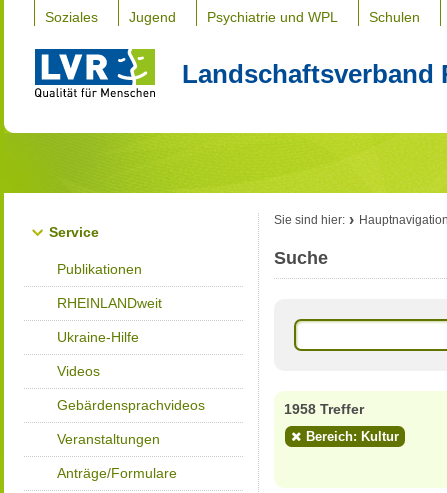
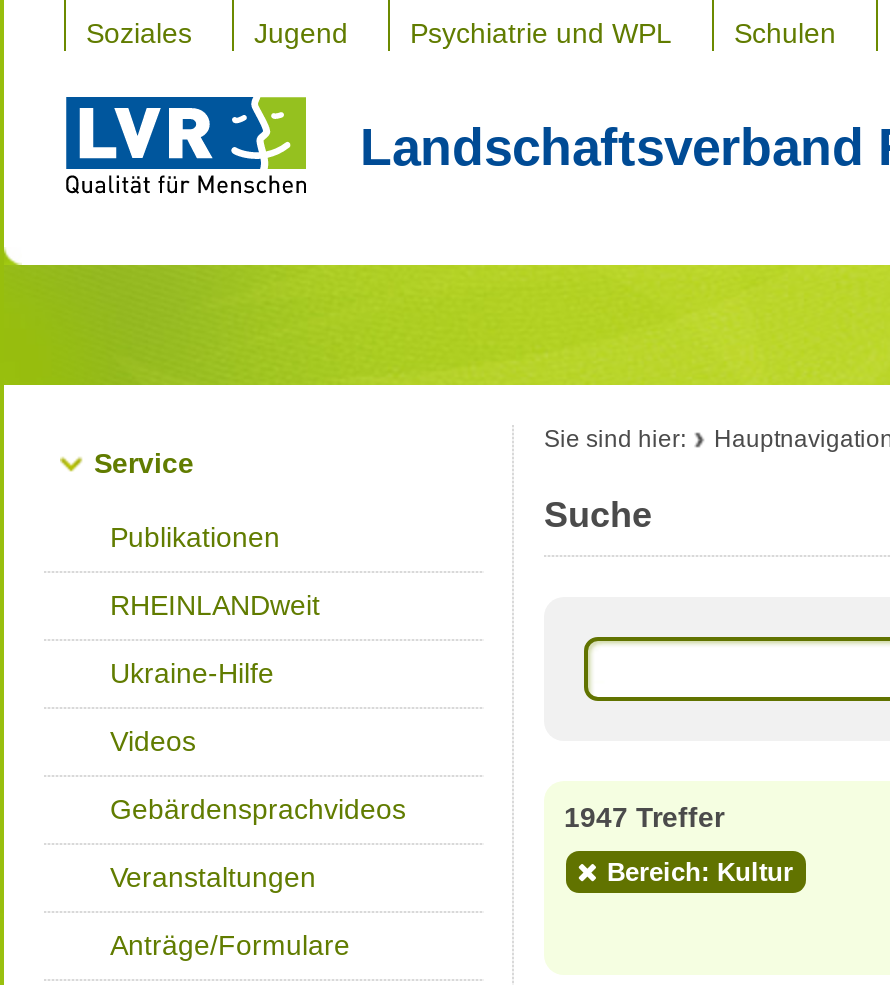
- 1958 Treffer
+ 1947 Treffer
